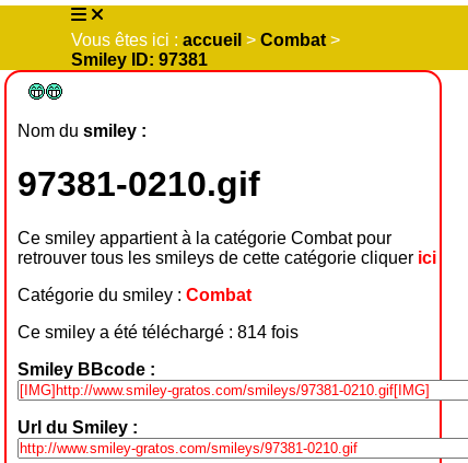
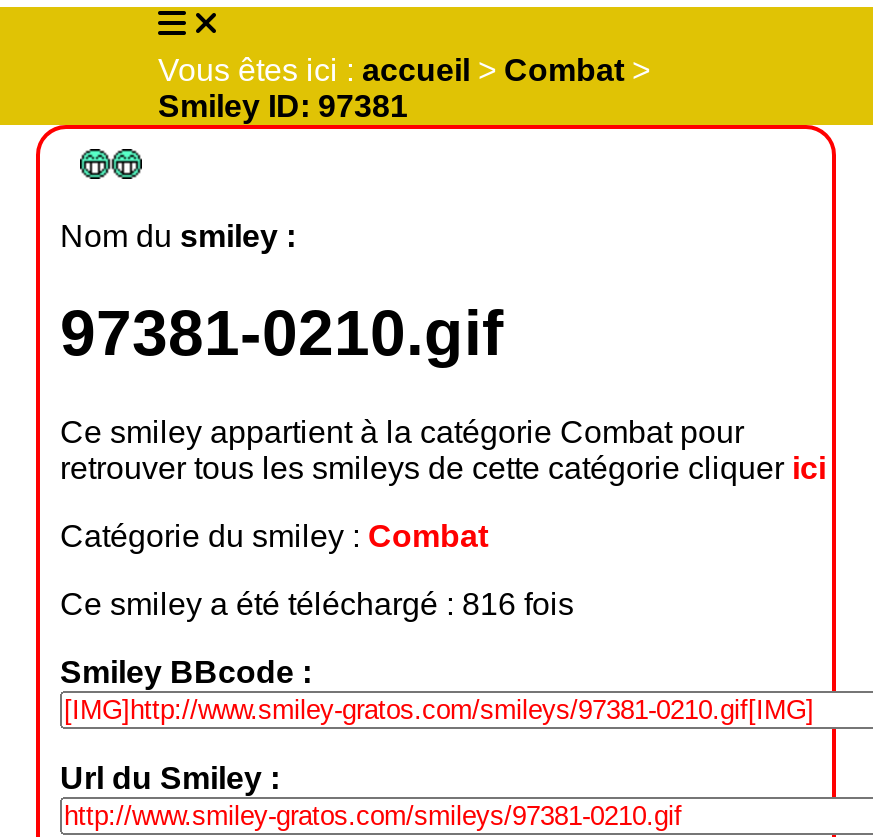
- Ce smiley a été téléchargé : 814 fois
+ Ce smiley a été téléchargé : 816 fois
